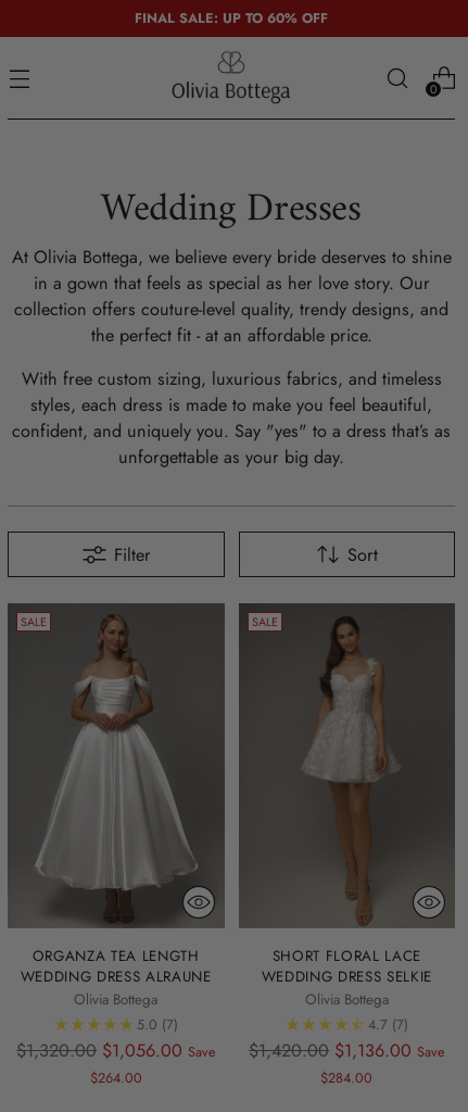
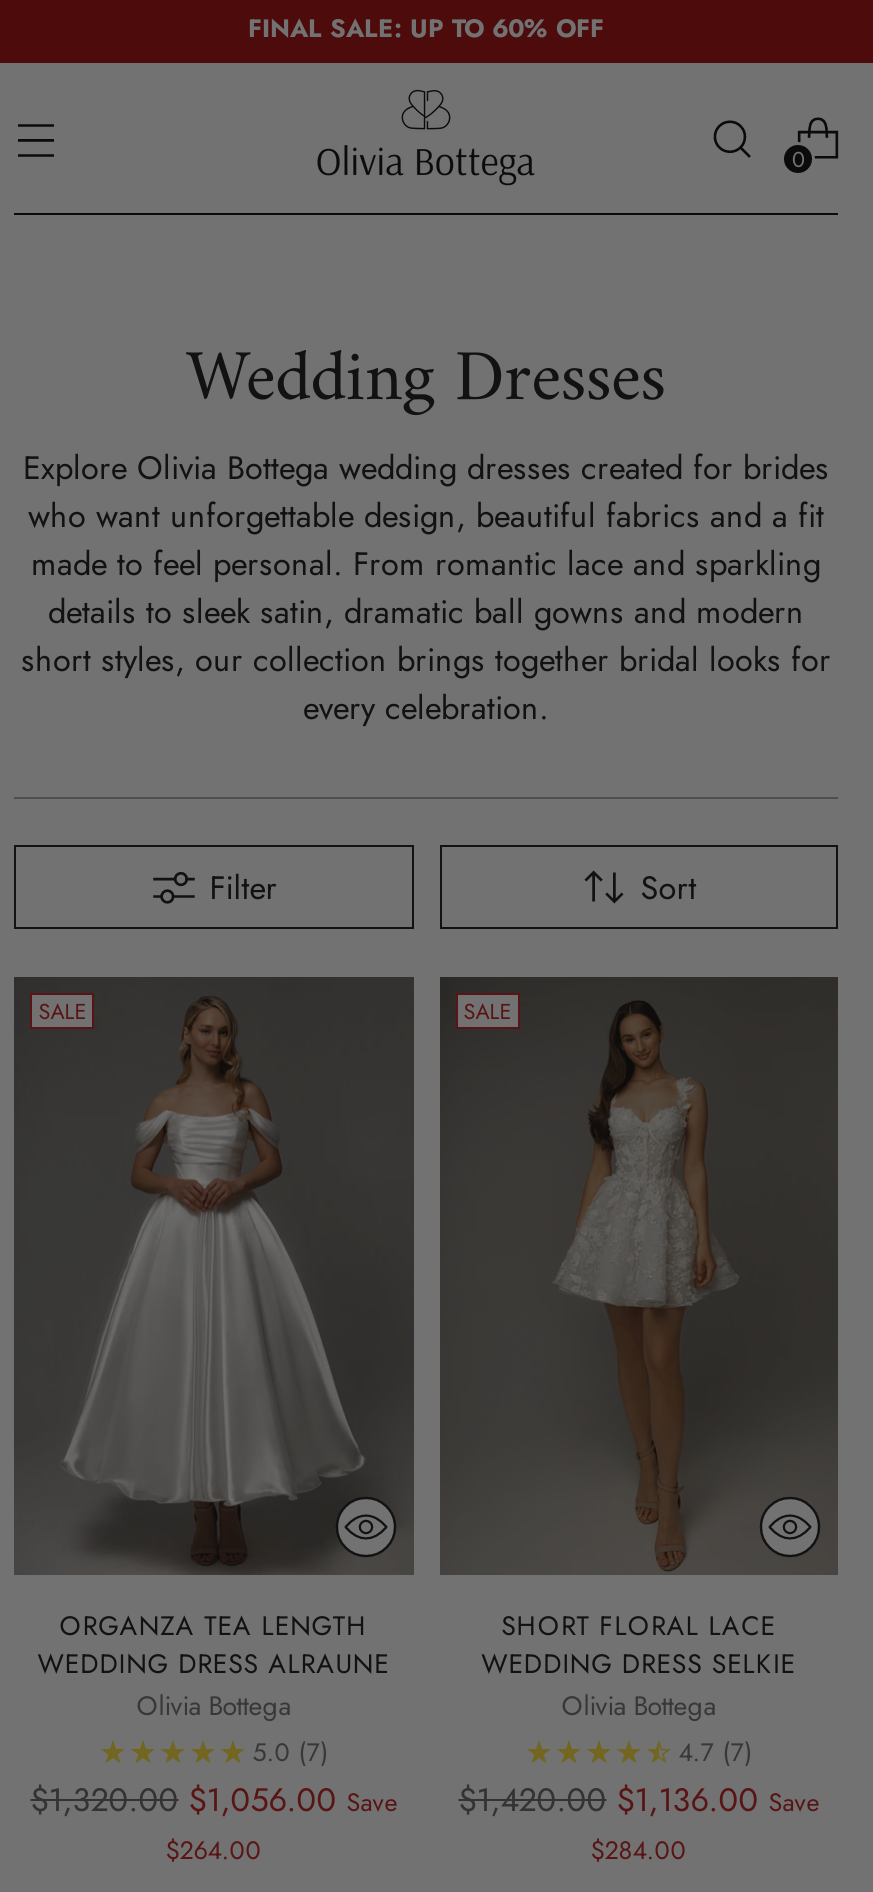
- At Olivia Bottega, we believe every bride deserves to shine
- in a gown that feels as special as her love story. Our
- collection offers couture-level quality, trendy designs, and
- the perfect fit - at an affordable price.
- With free custom sizing, luxurious fabrics, and timeless
- styles, each dress is made to make you feel beautiful,
- confident, and uniquely you. Say "yes" to a dress that’s as
- unforgettable as your big day.
+ Explore Olivia Bottega wedding dresses created for brides
+ who want unforgettable design, beautiful fabrics and a fit
+ made to feel personal. From romantic lace and sparkling
+ details to sleek satin, dramatic ball gowns and modern
+ short styles, our collection brings together bridal looks for
+ every celebration.
